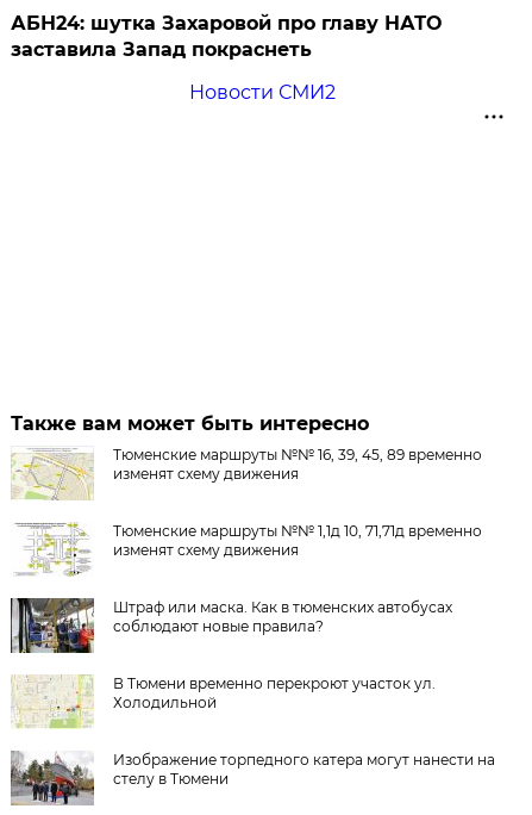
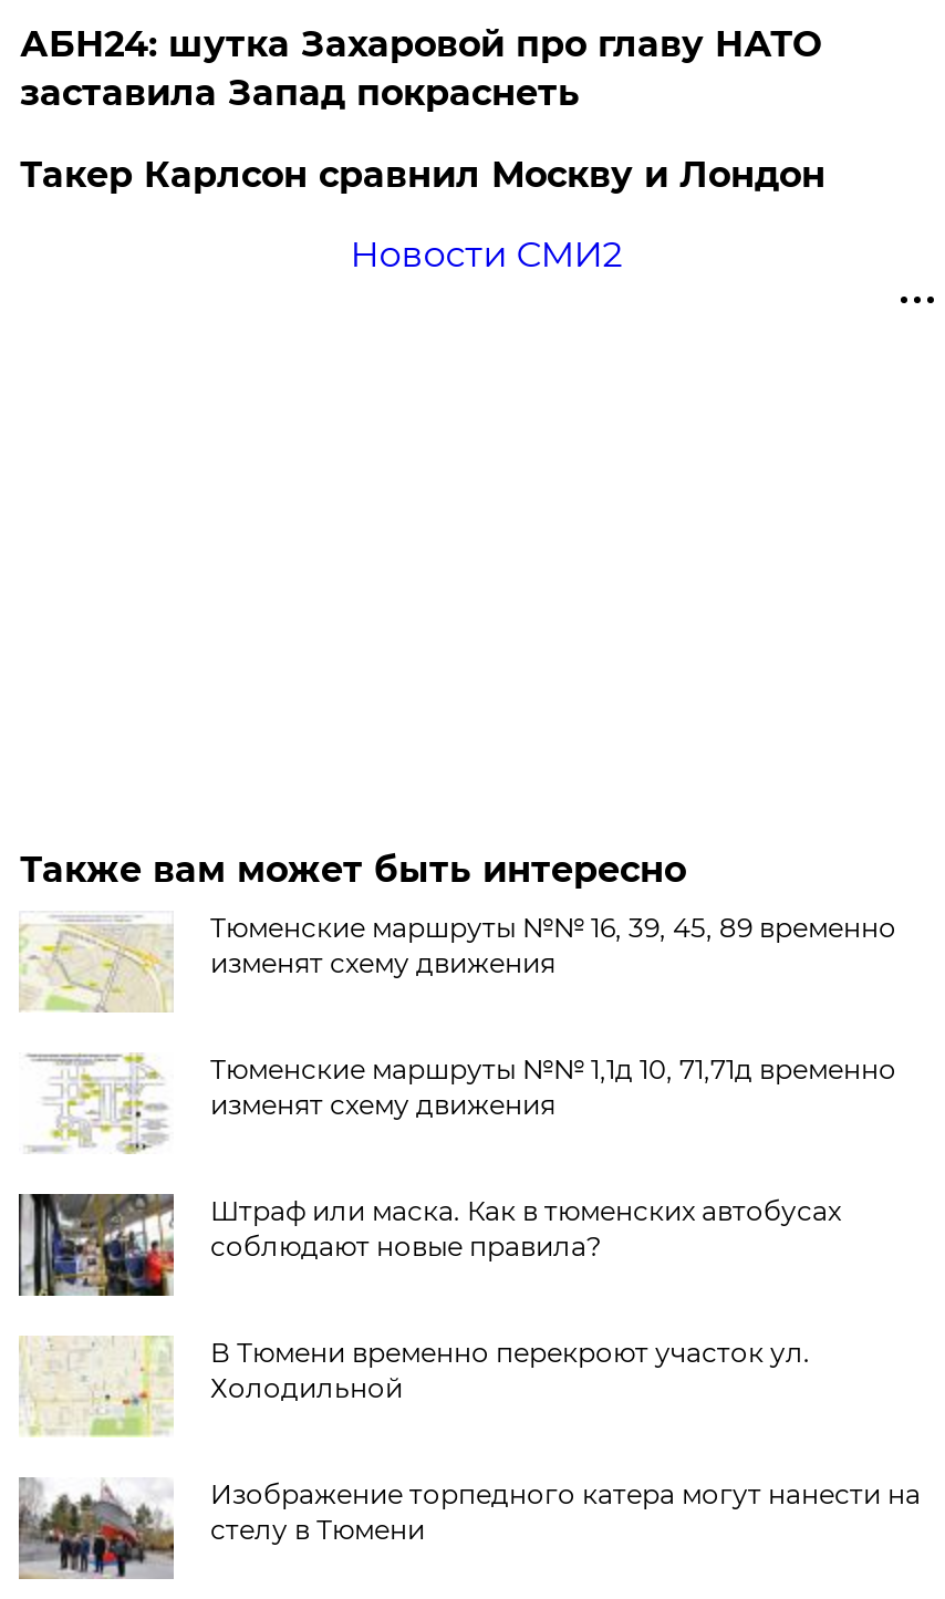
+ Такер Карлсон сравнил Москву и Лондон
